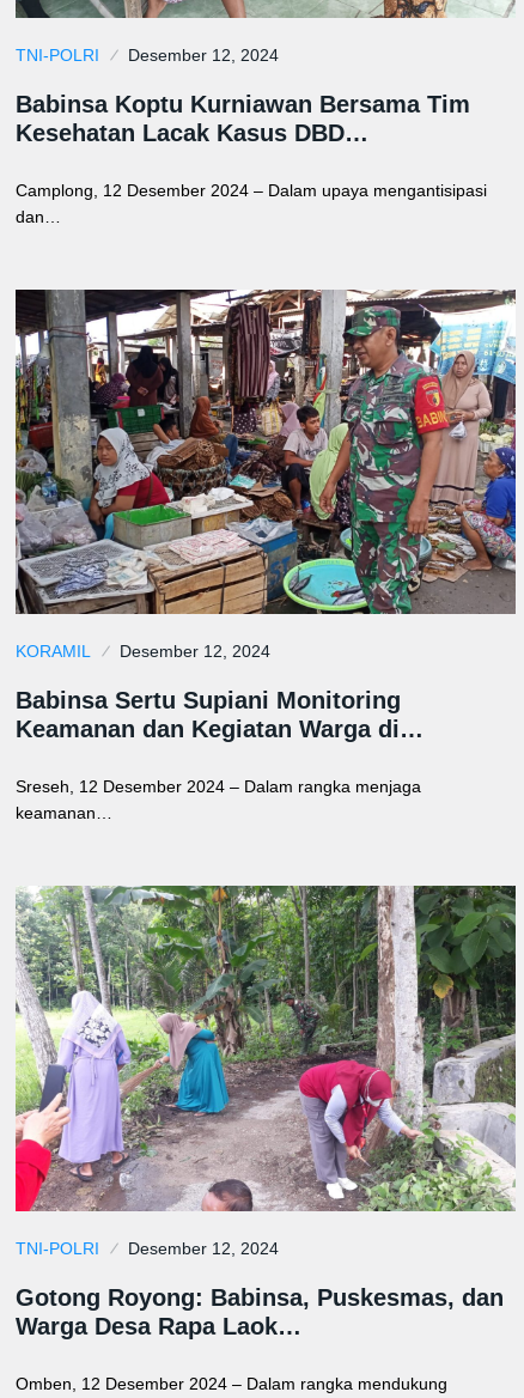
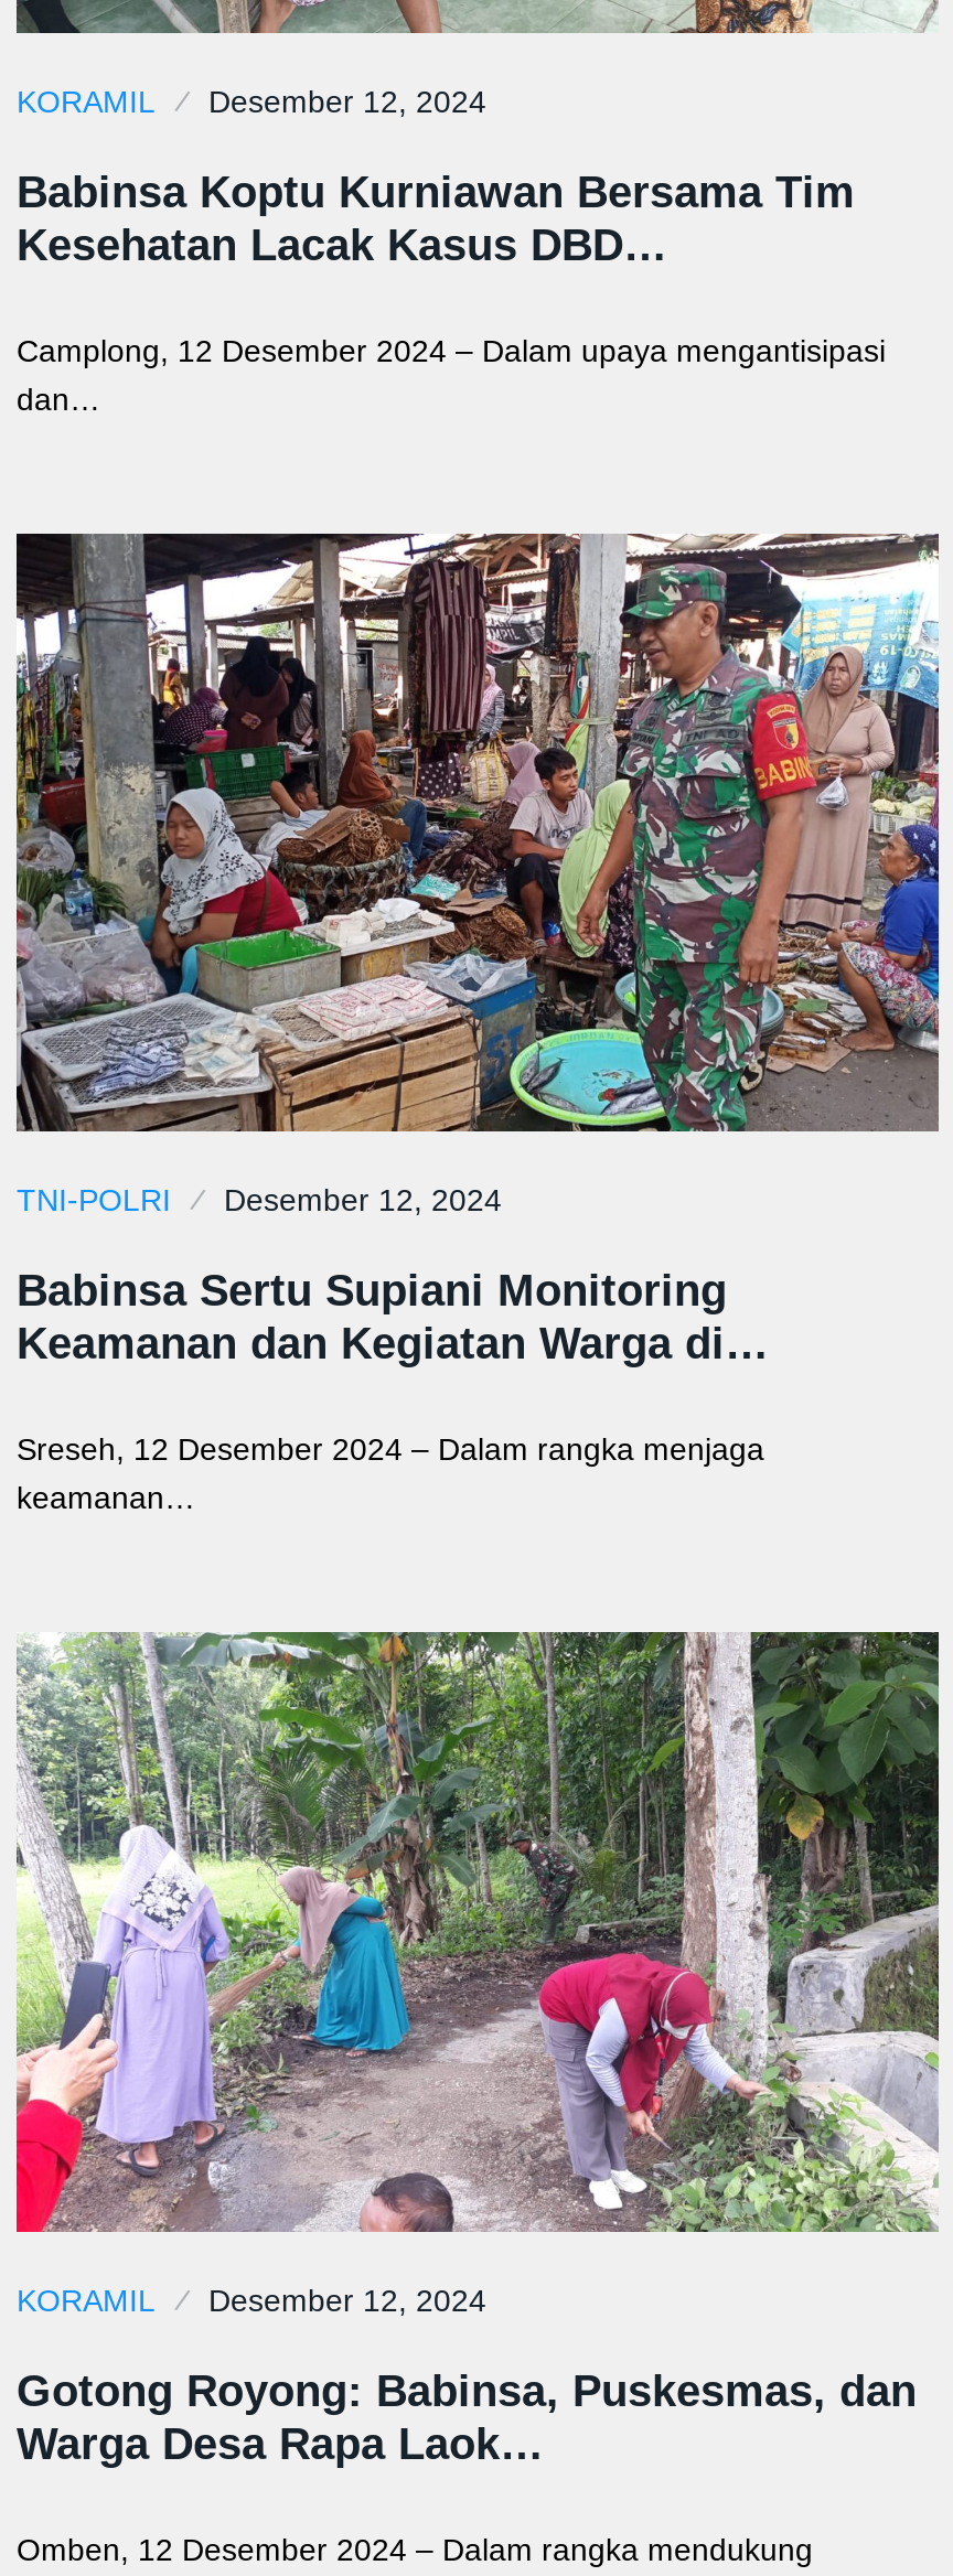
- TNI-POLRI
+ KORAMIL

- KORAMIL
+ TNI-POLRI

- TNI-POLRI
+ KORAMIL
